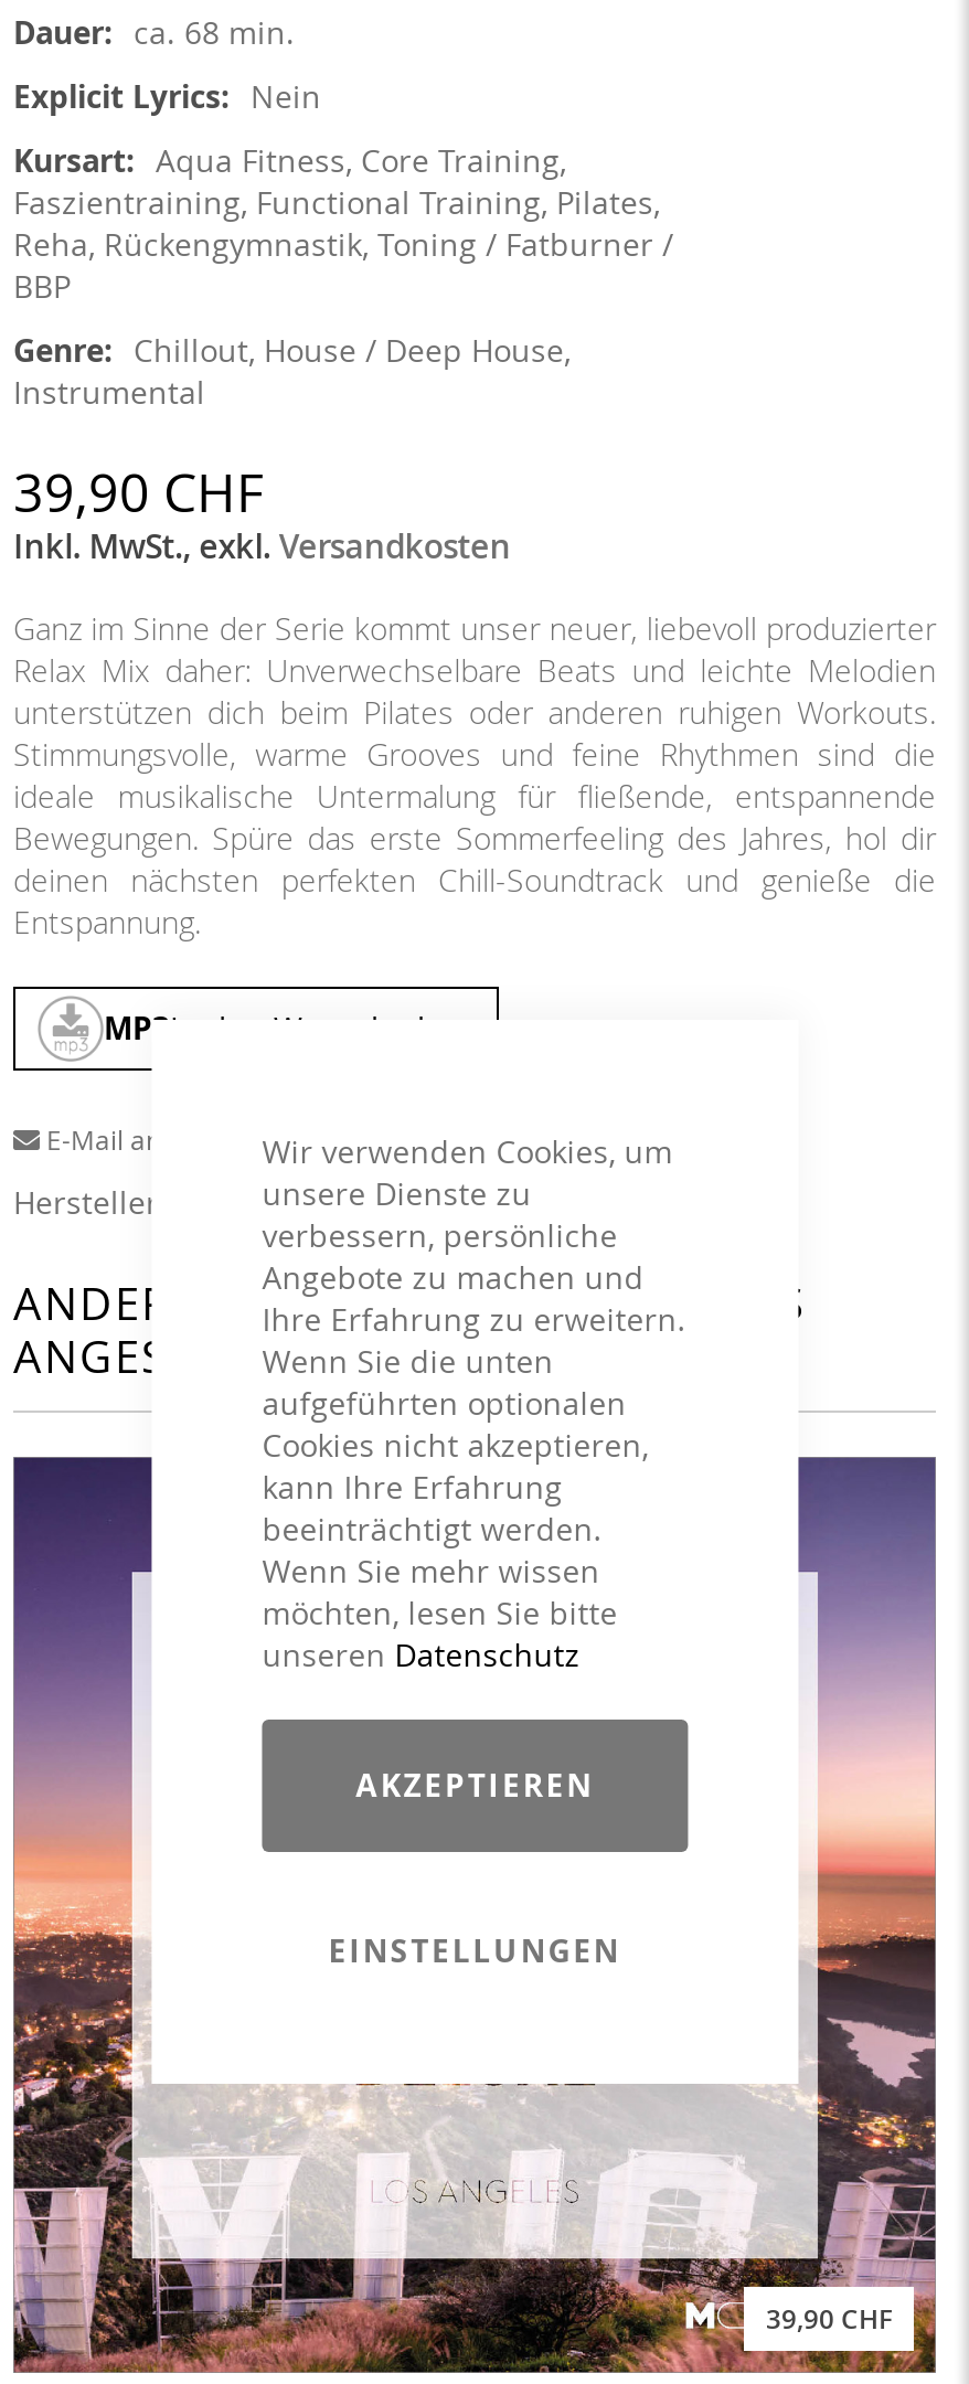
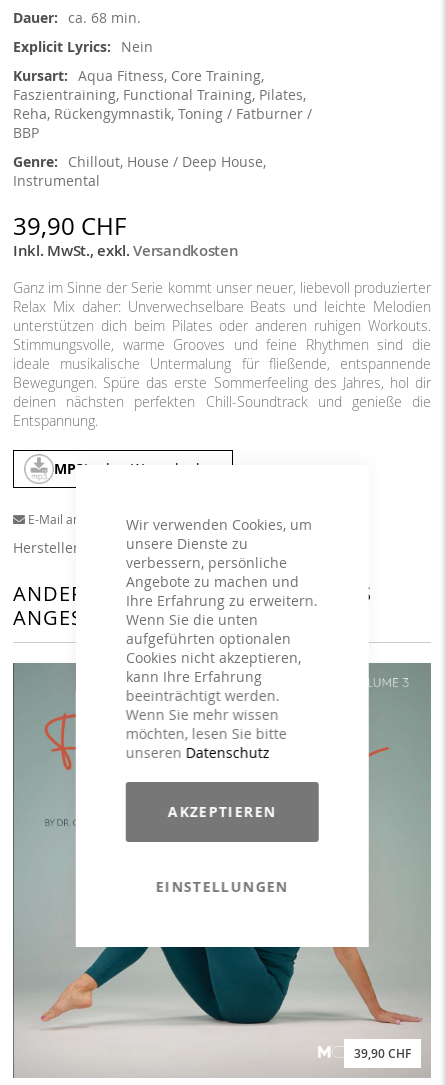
- [image]
+ [image]
